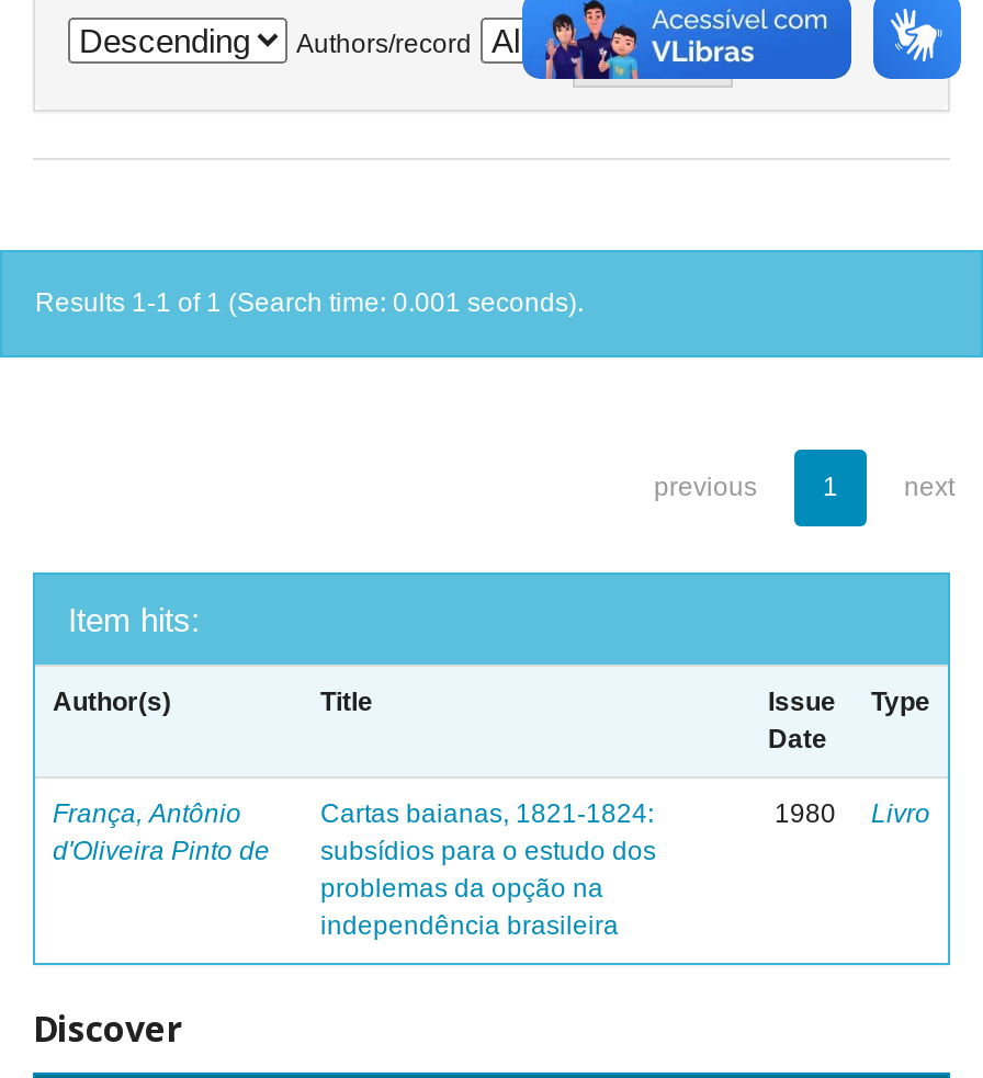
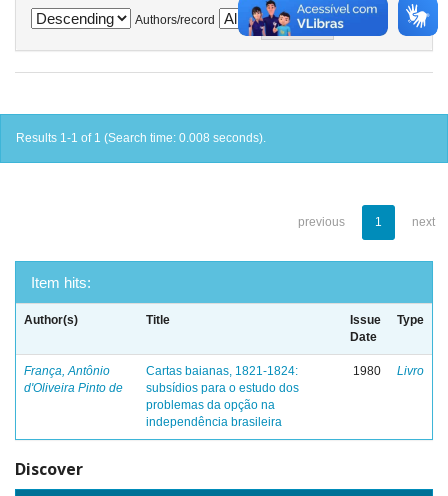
- Results 1-1 of 1 (Search time: 0.001 seconds).
+ Results 1-1 of 1 (Search time: 0.008 seconds).
